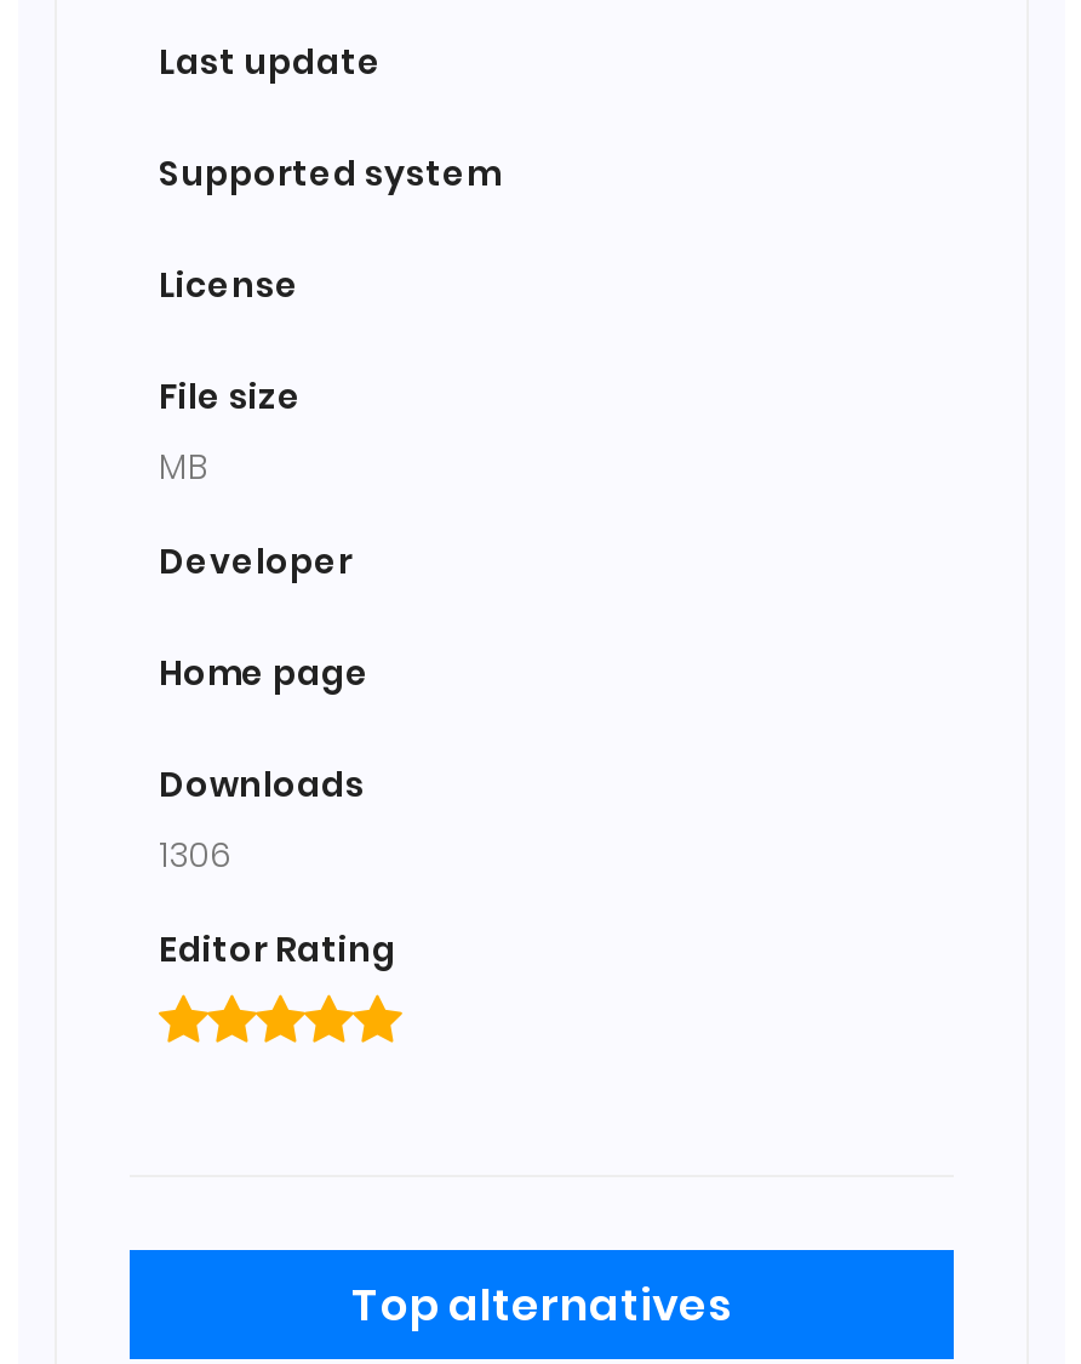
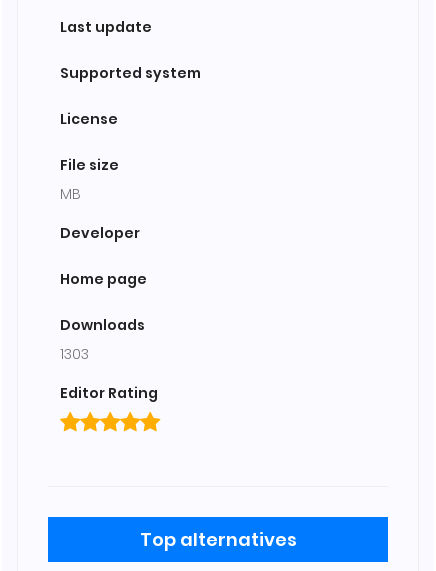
- 1306
+ 1303
